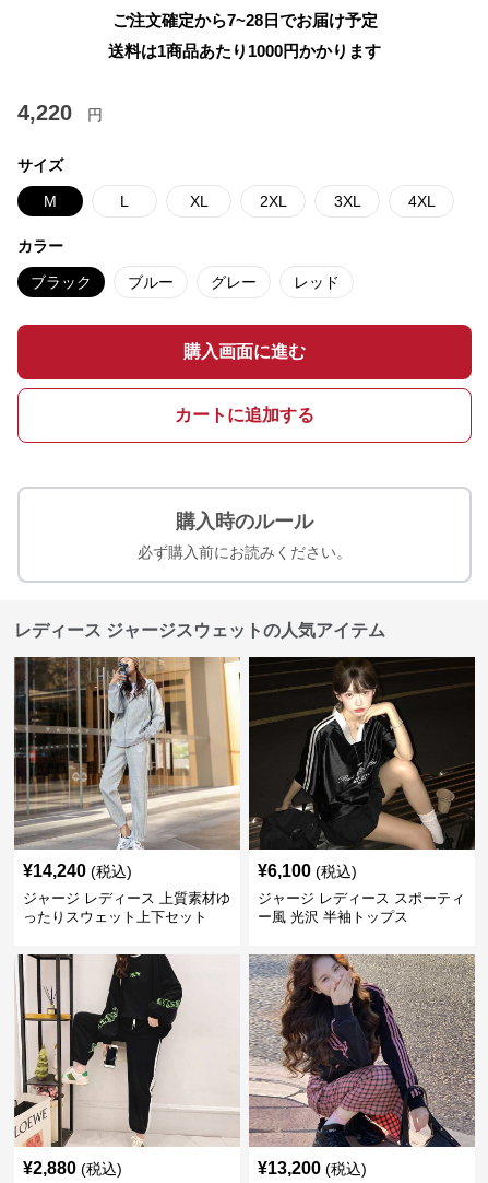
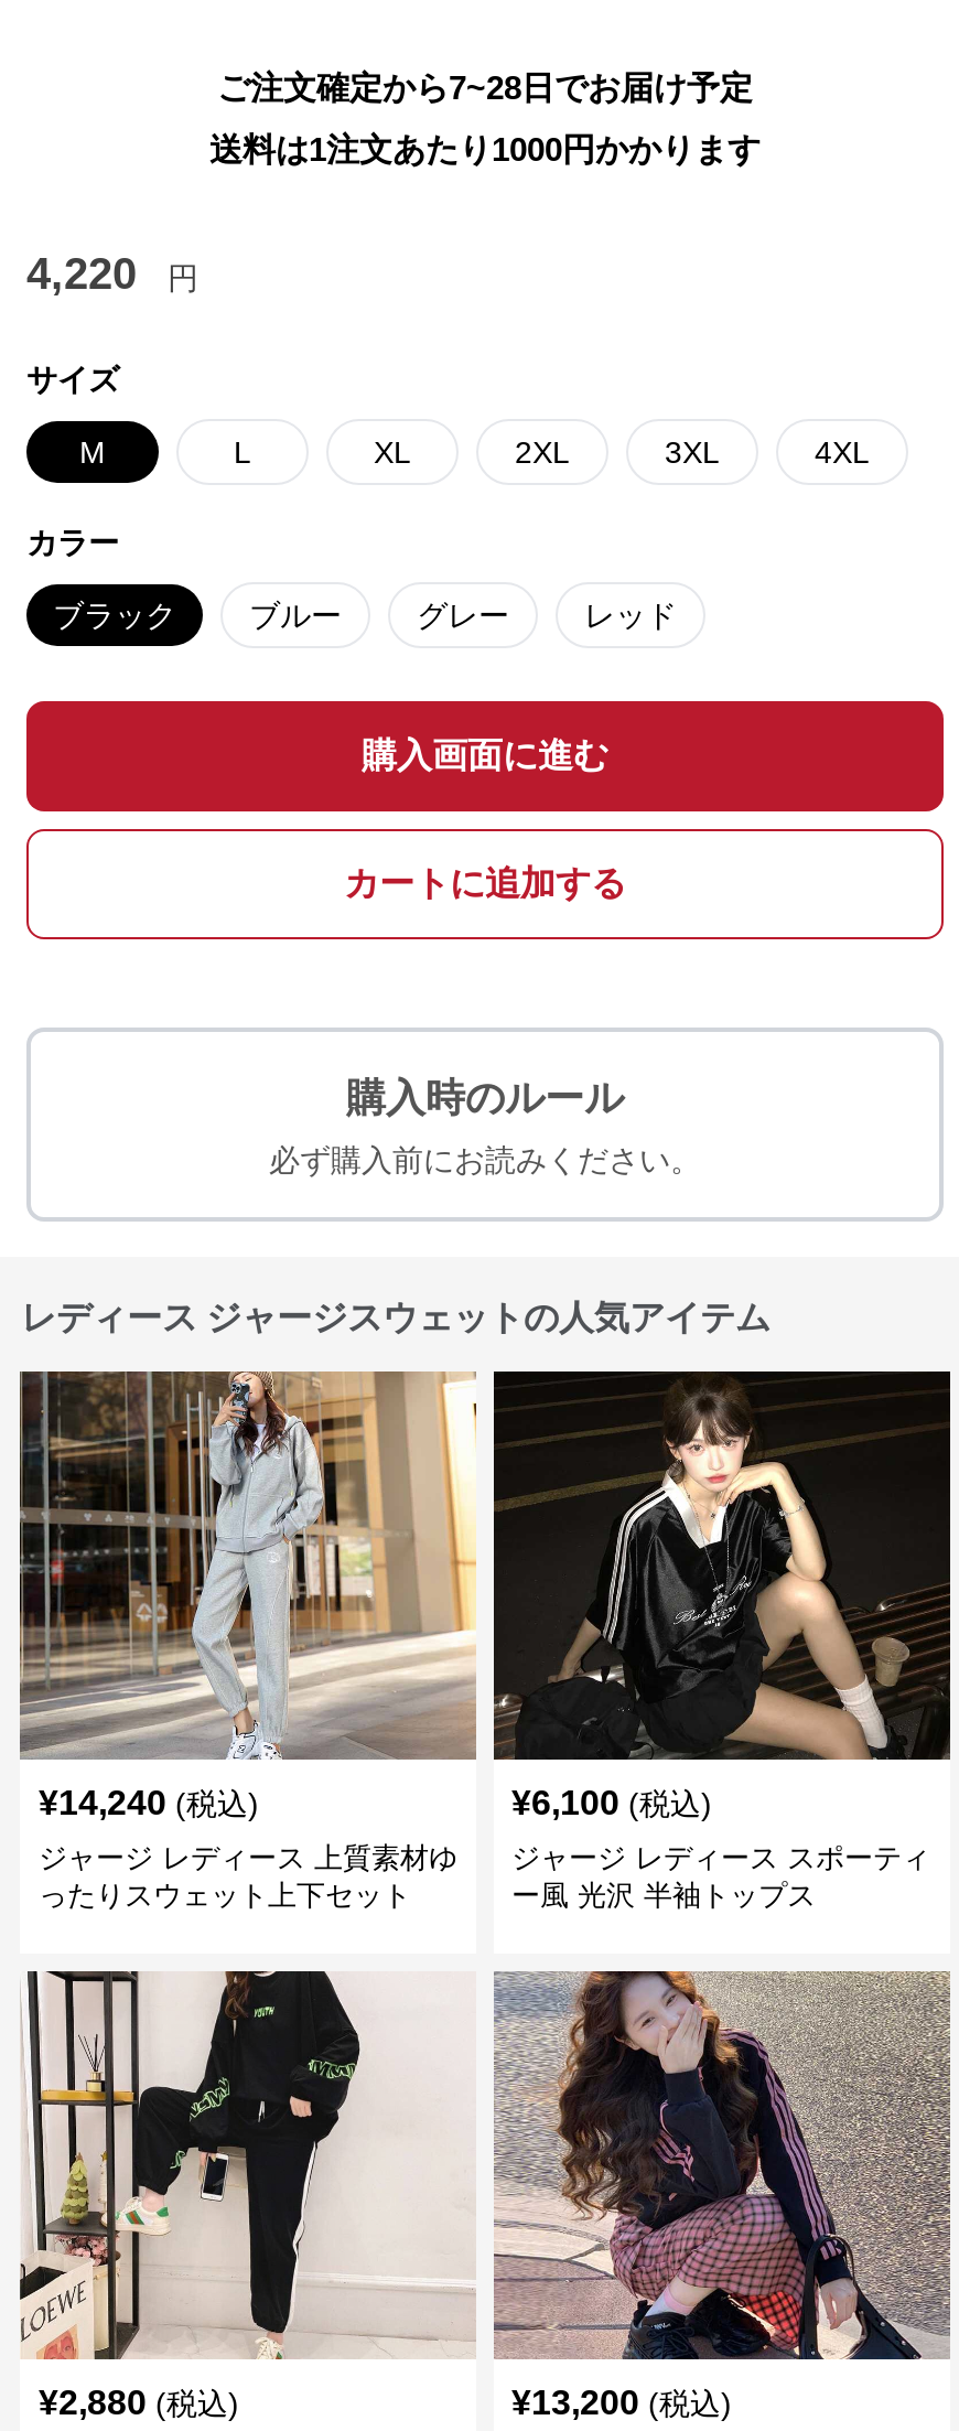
- 送料は1商品あたり1000円かかります
+ 送料は1注文あたり1000円かかります
